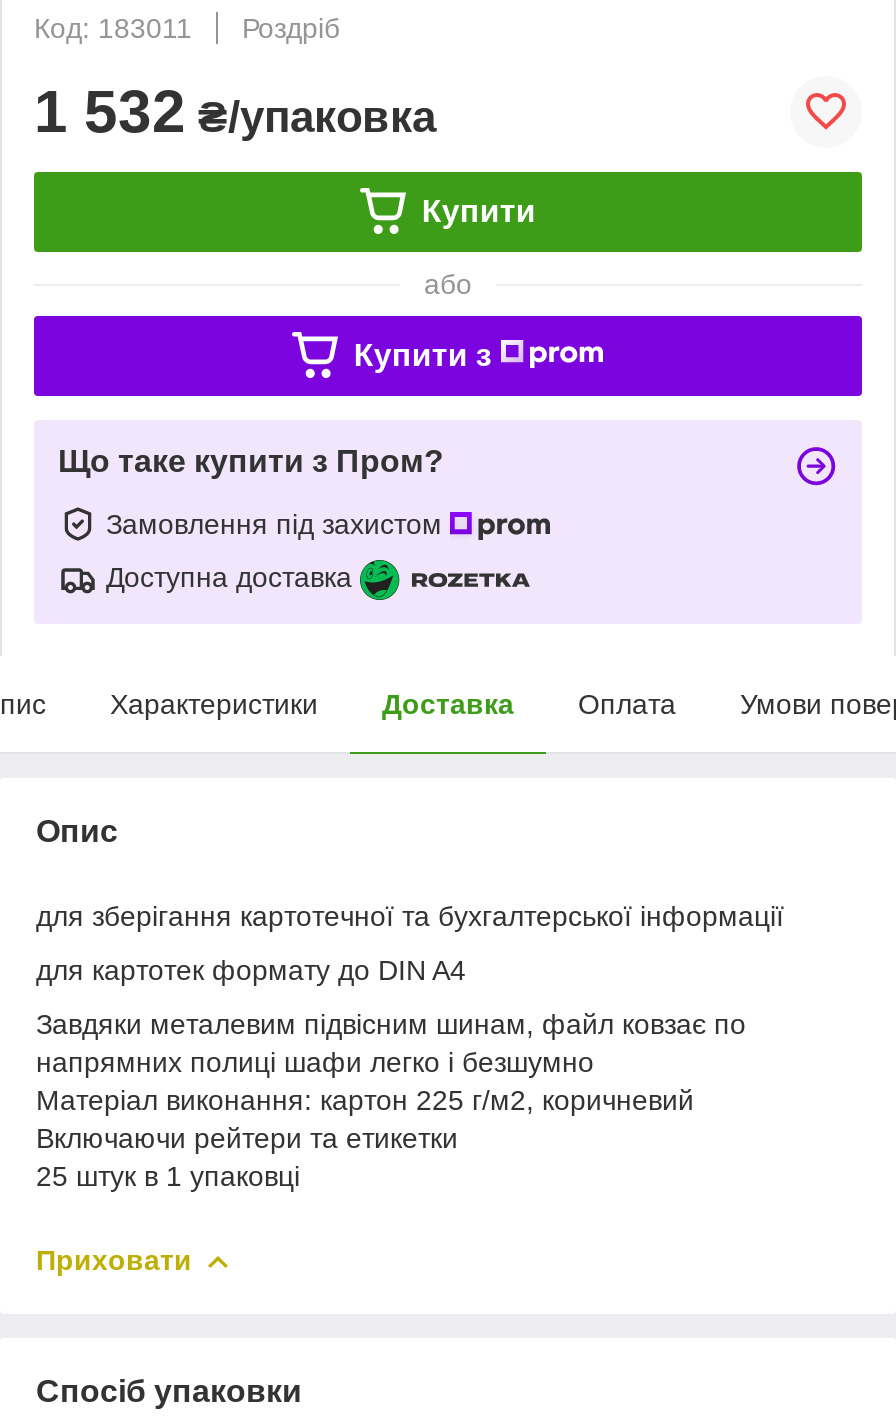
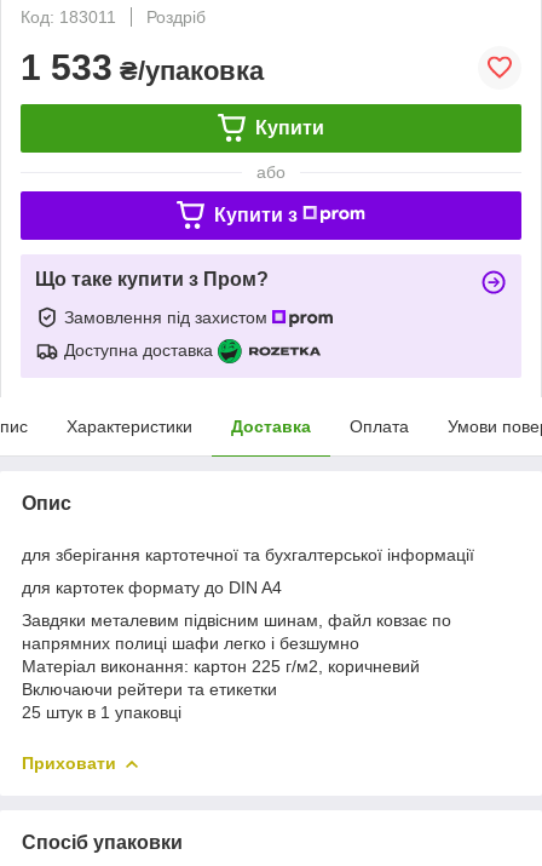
- 1 532 ₴/упаковка
+ 1 533 ₴/упаковка
